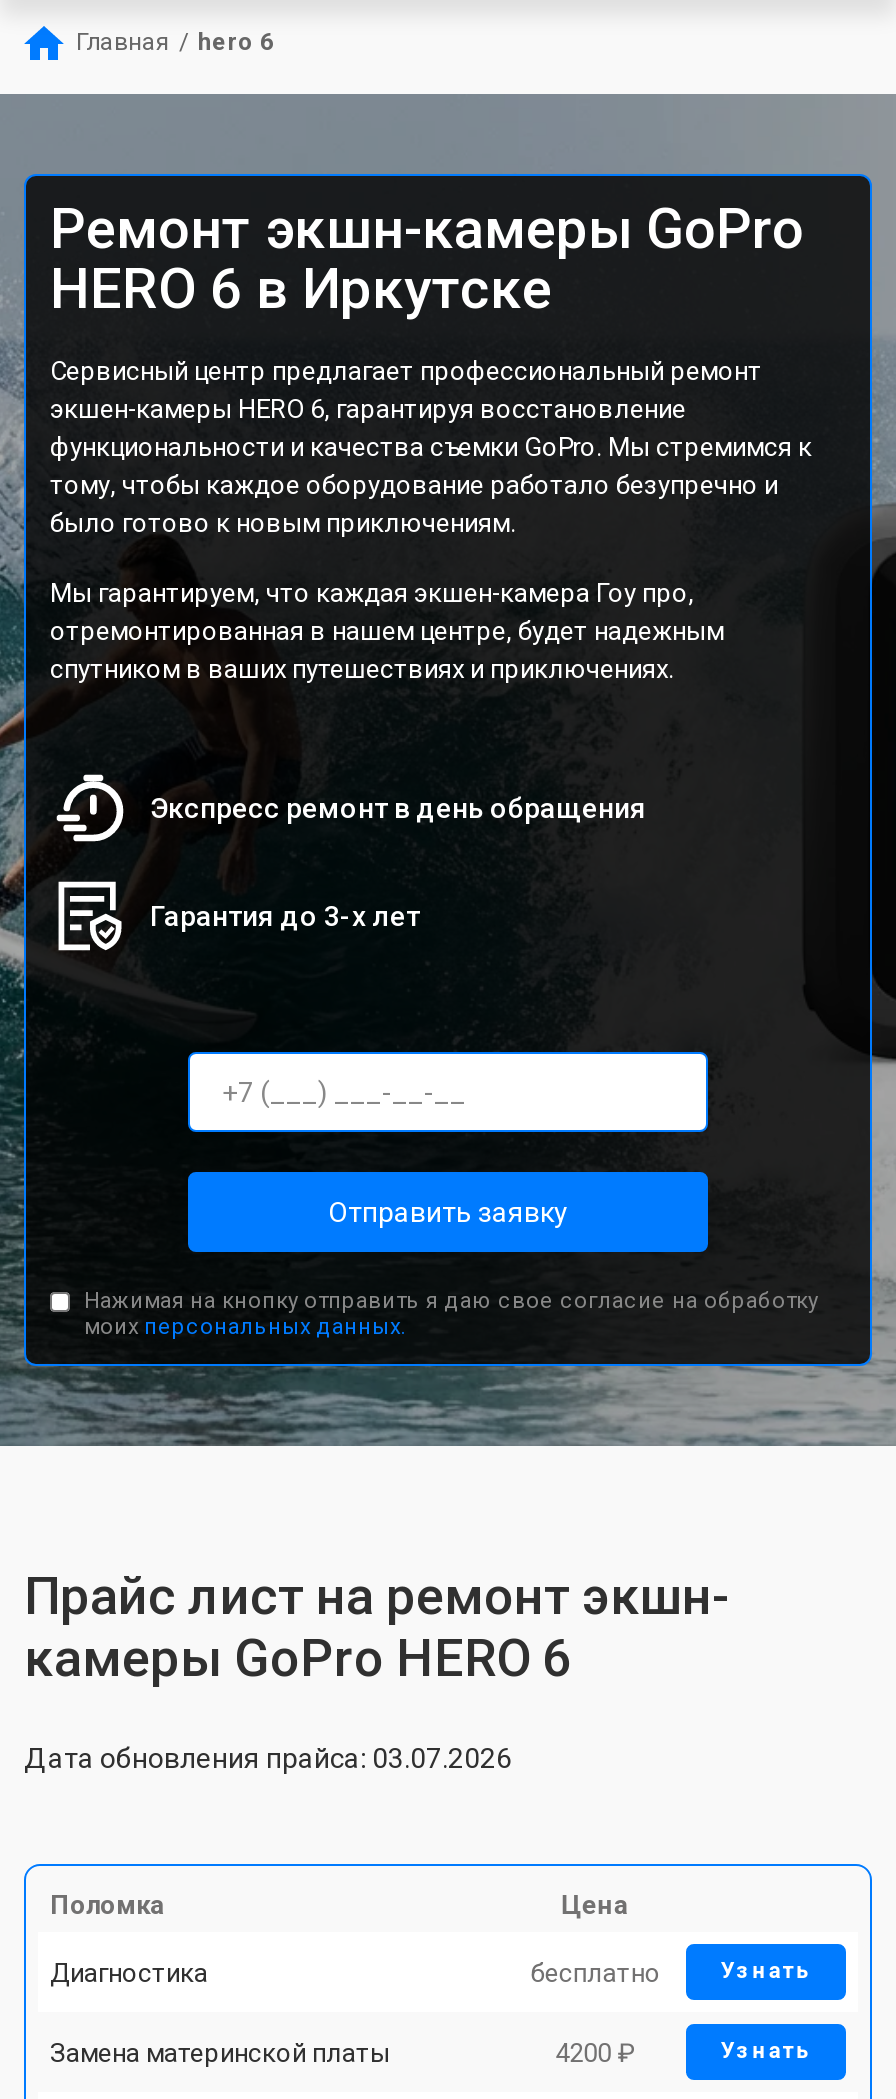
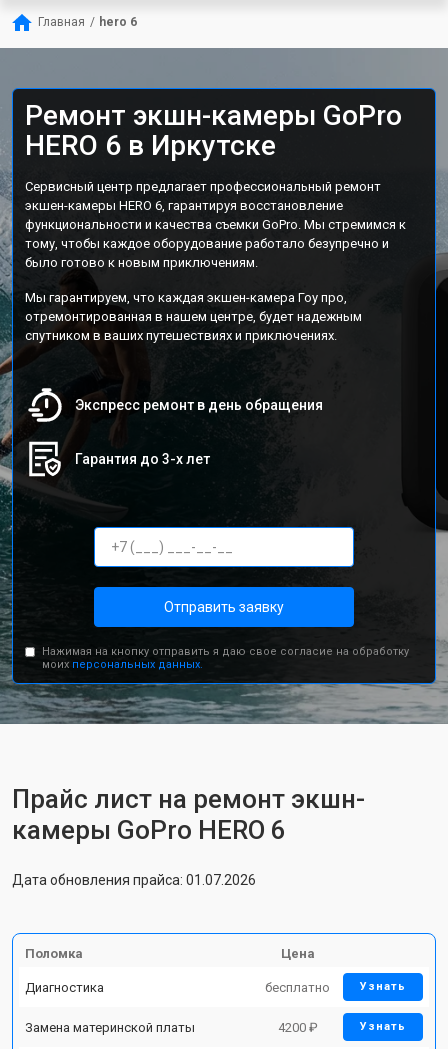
- Дата обновления прайса: 03.07.2026
+ Дата обновления прайса: 01.07.2026
